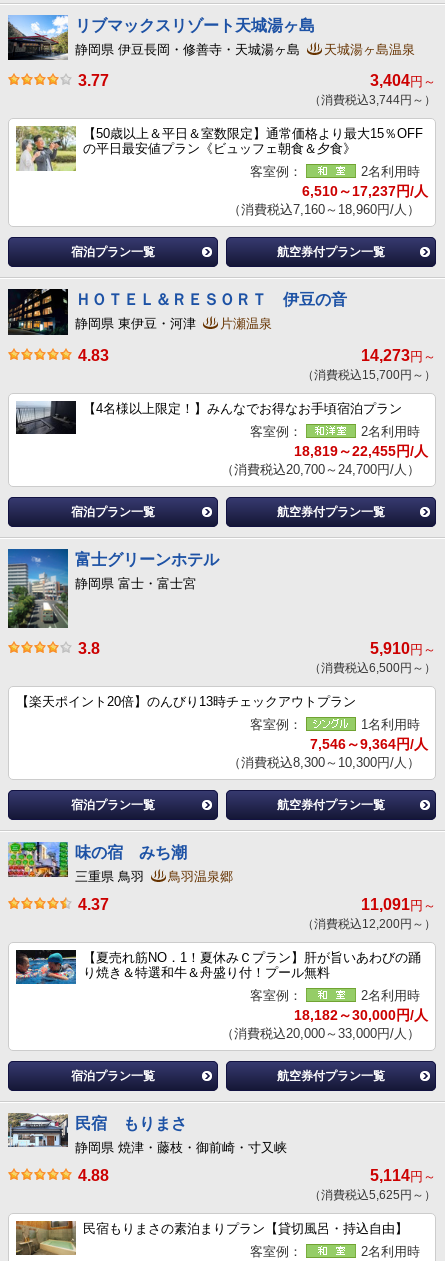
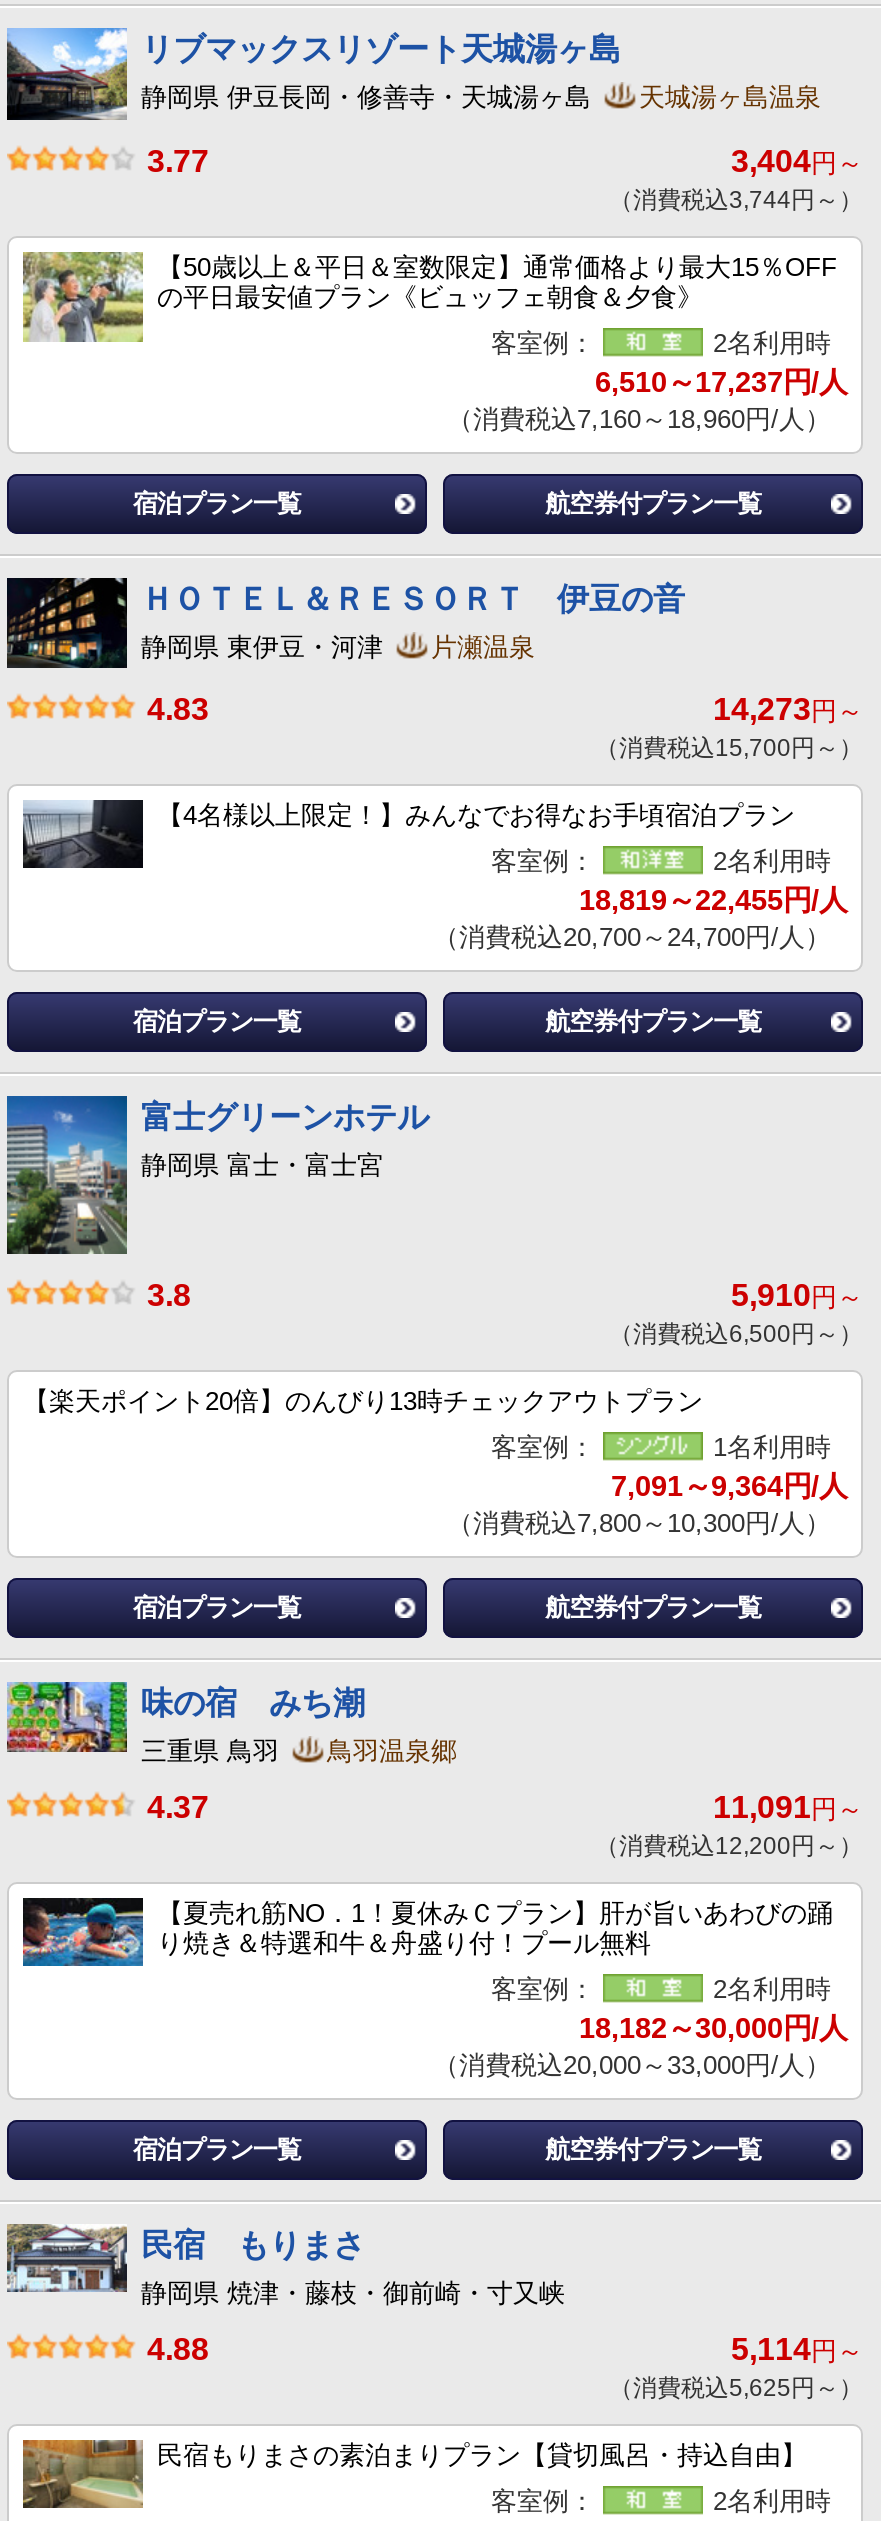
- 7,546～9,364円/人
+ 7,091～9,364円/人

- （消費税込8,300～10,300円/人）
+ （消費税込7,800～10,300円/人）
